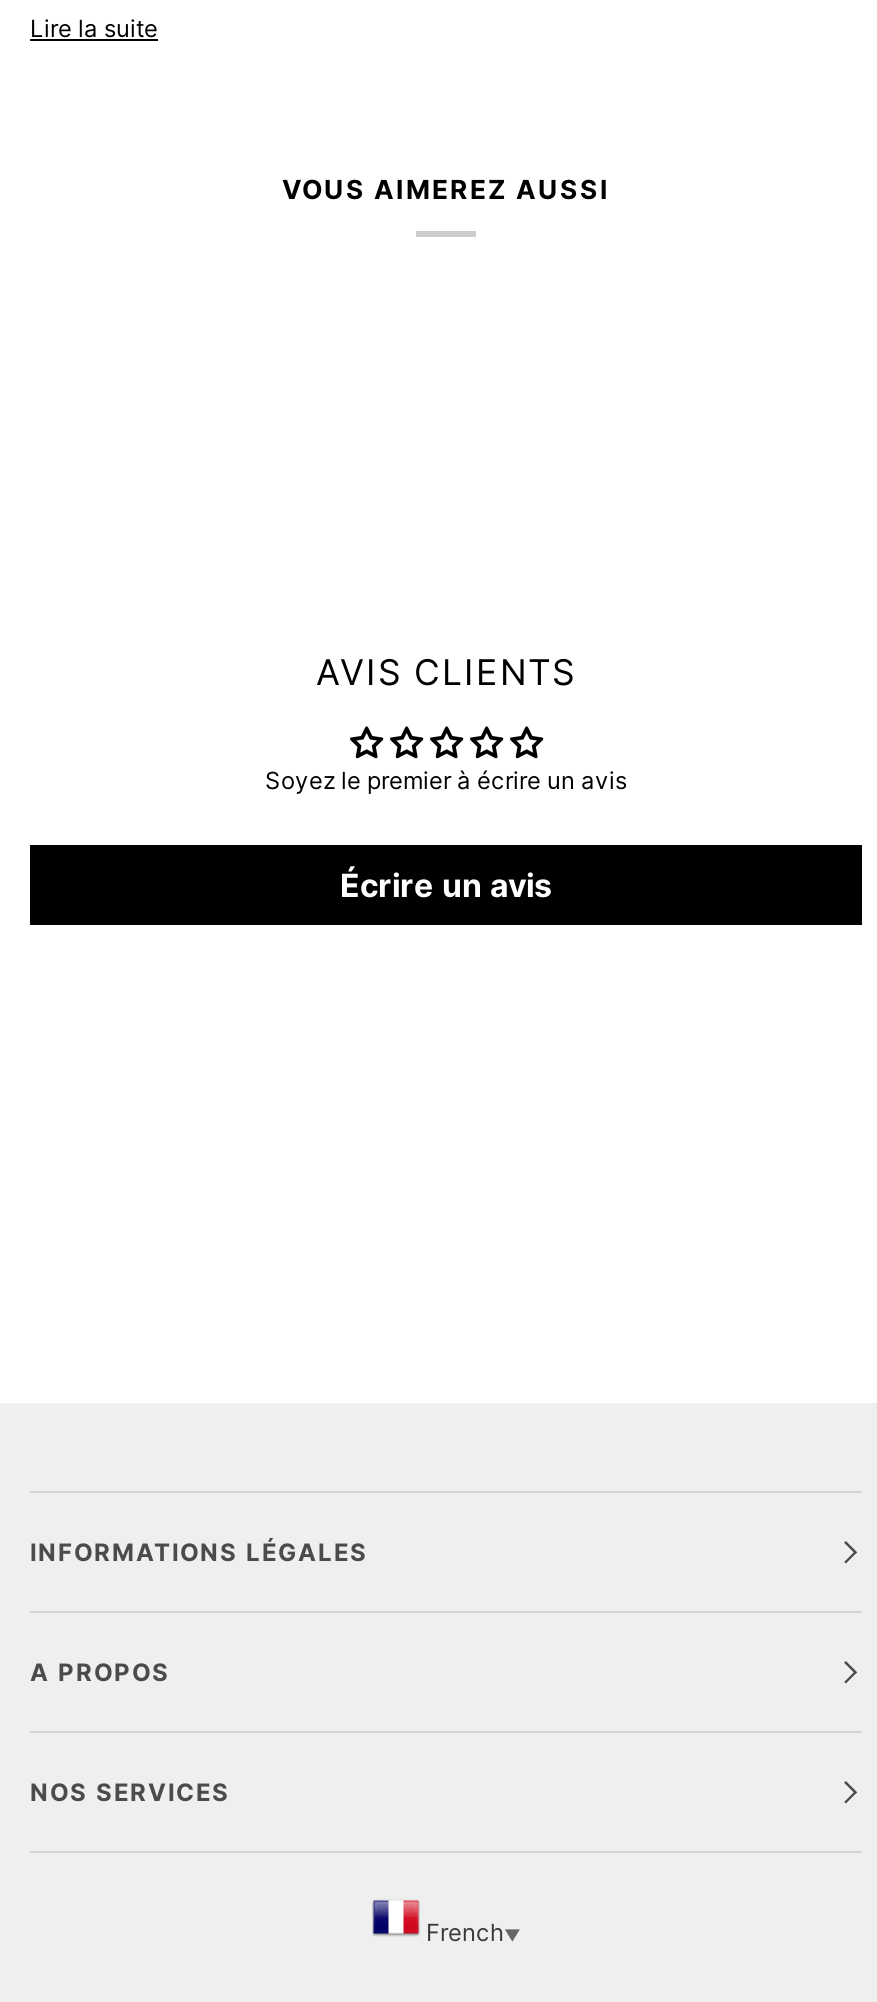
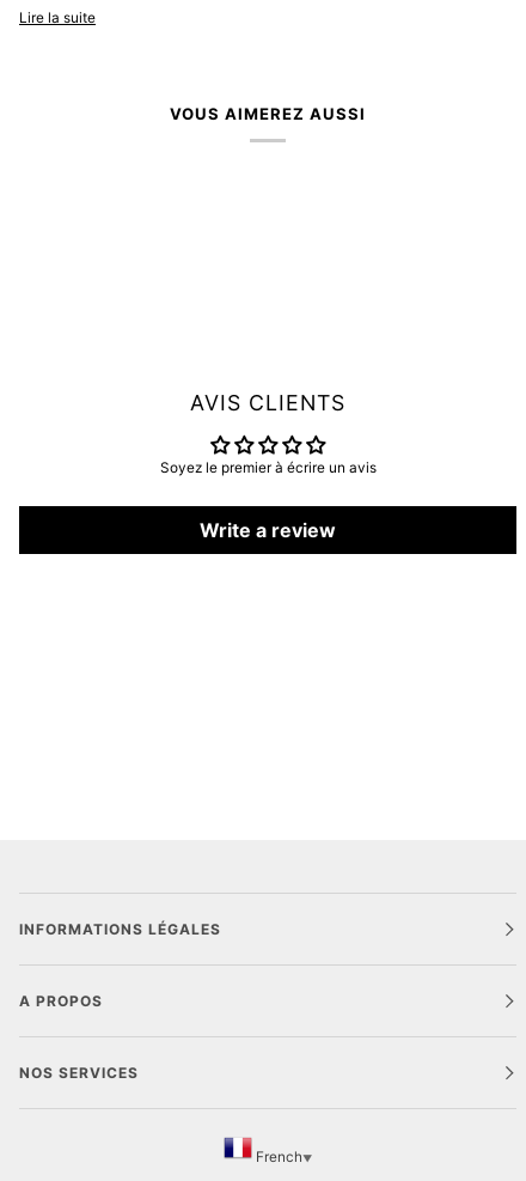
- Écrire un avis
+ Write a review
